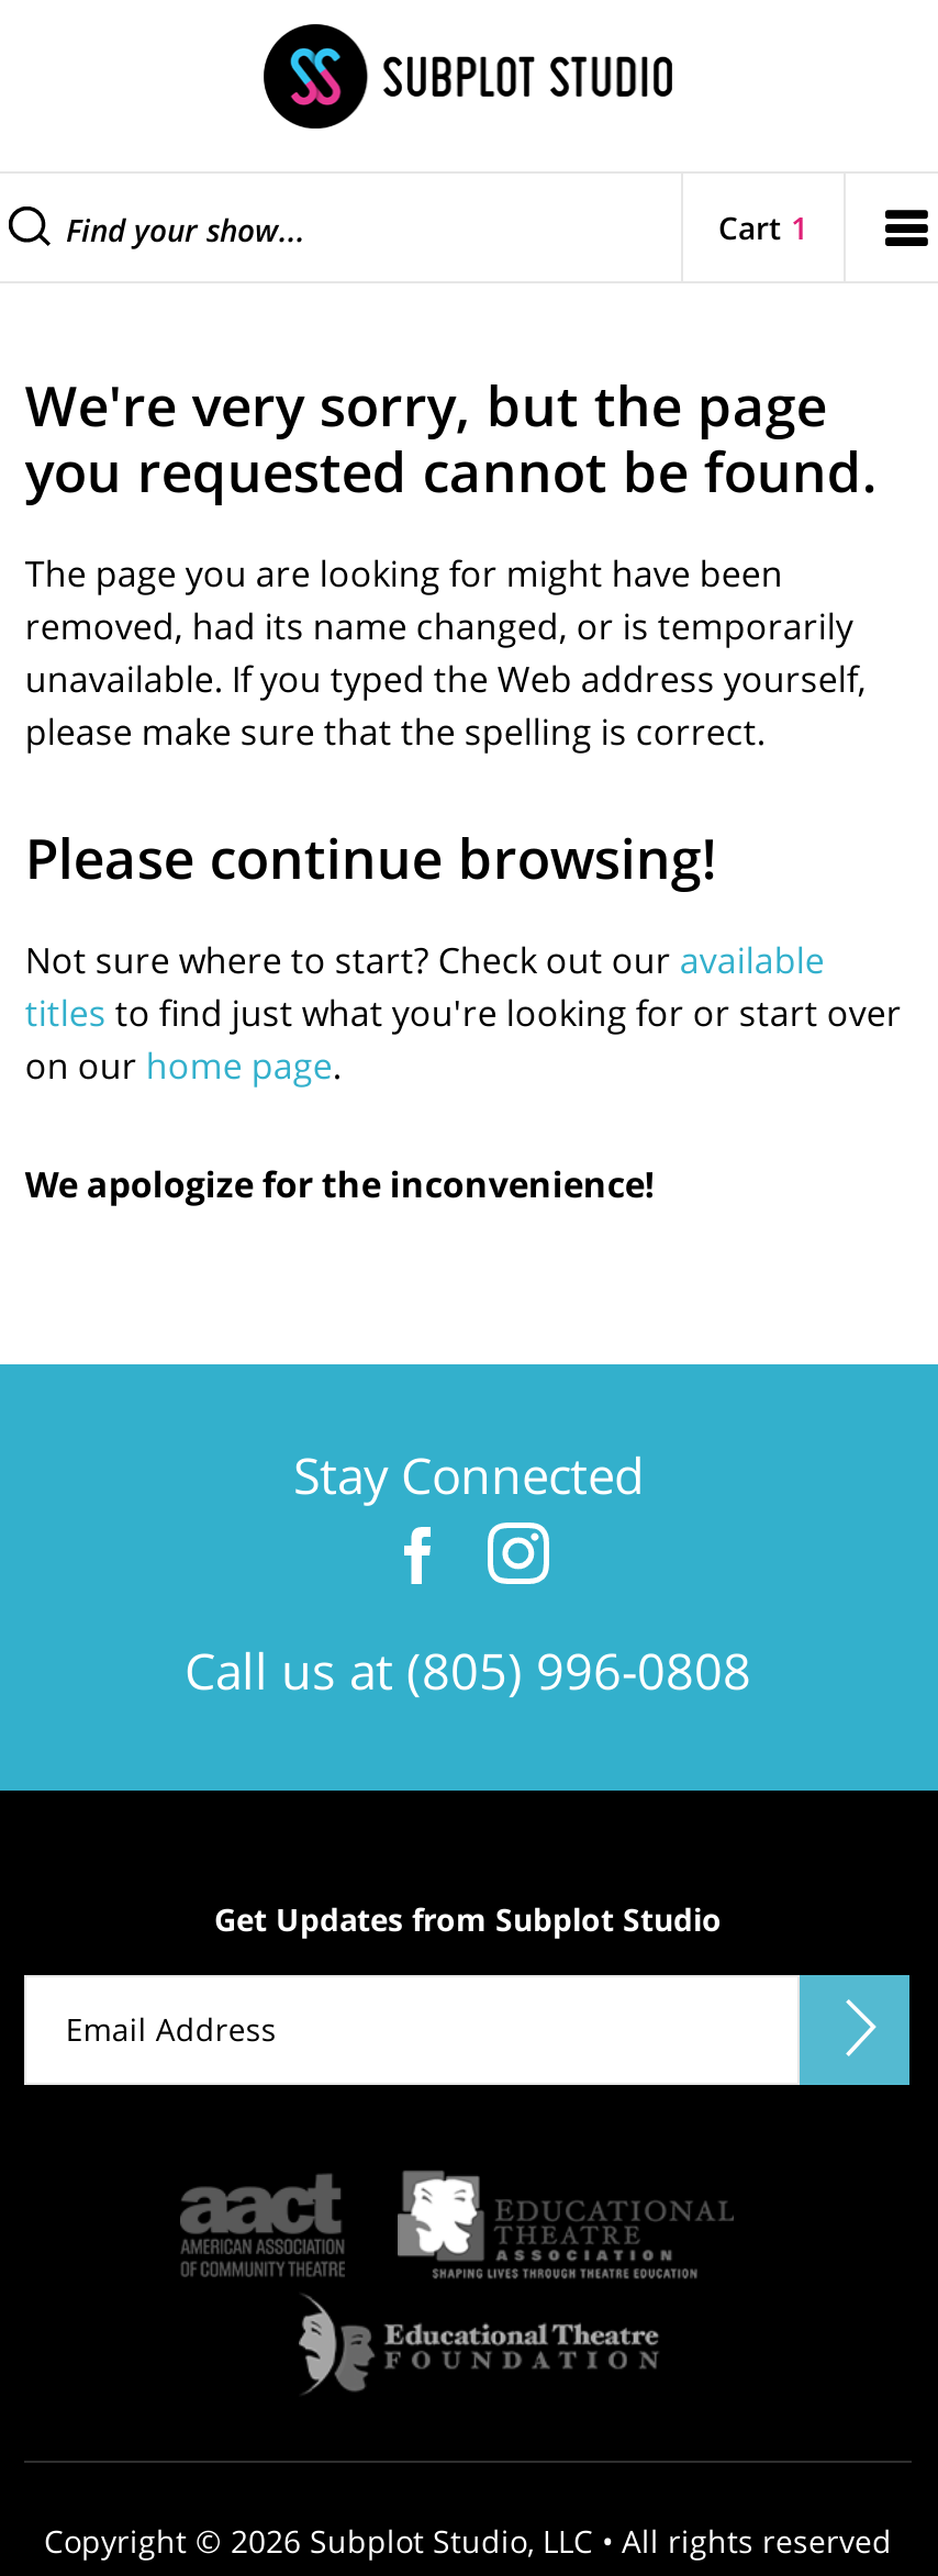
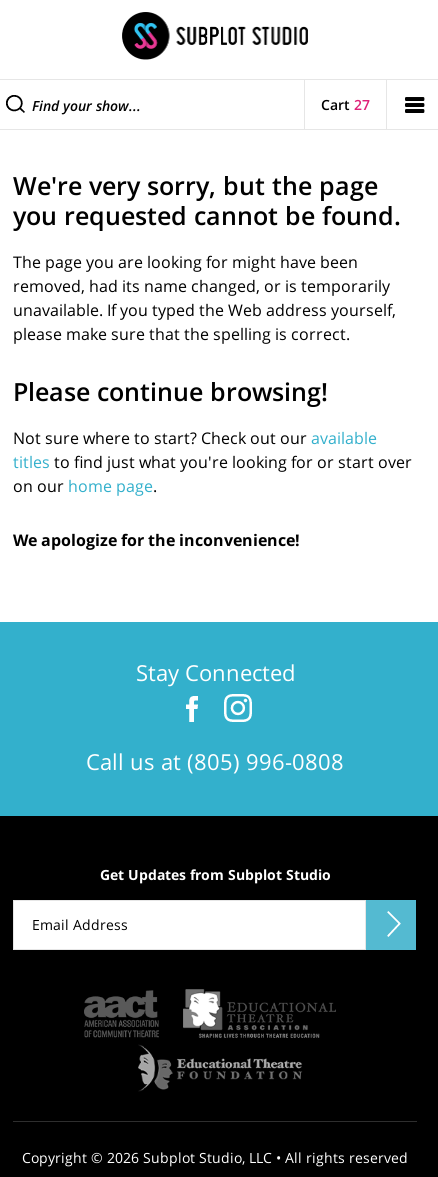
- Cart 1
+ Cart 27
